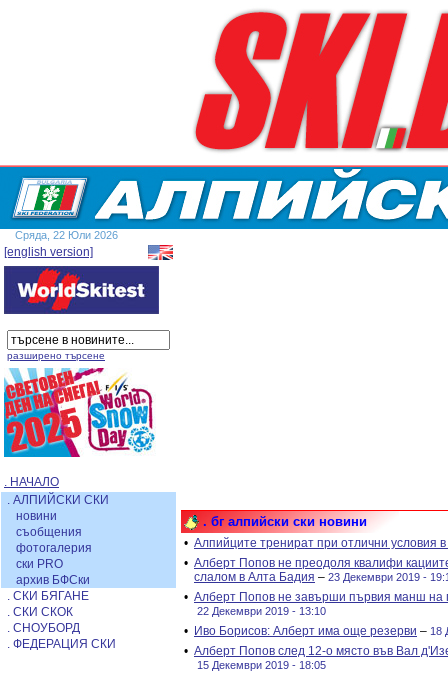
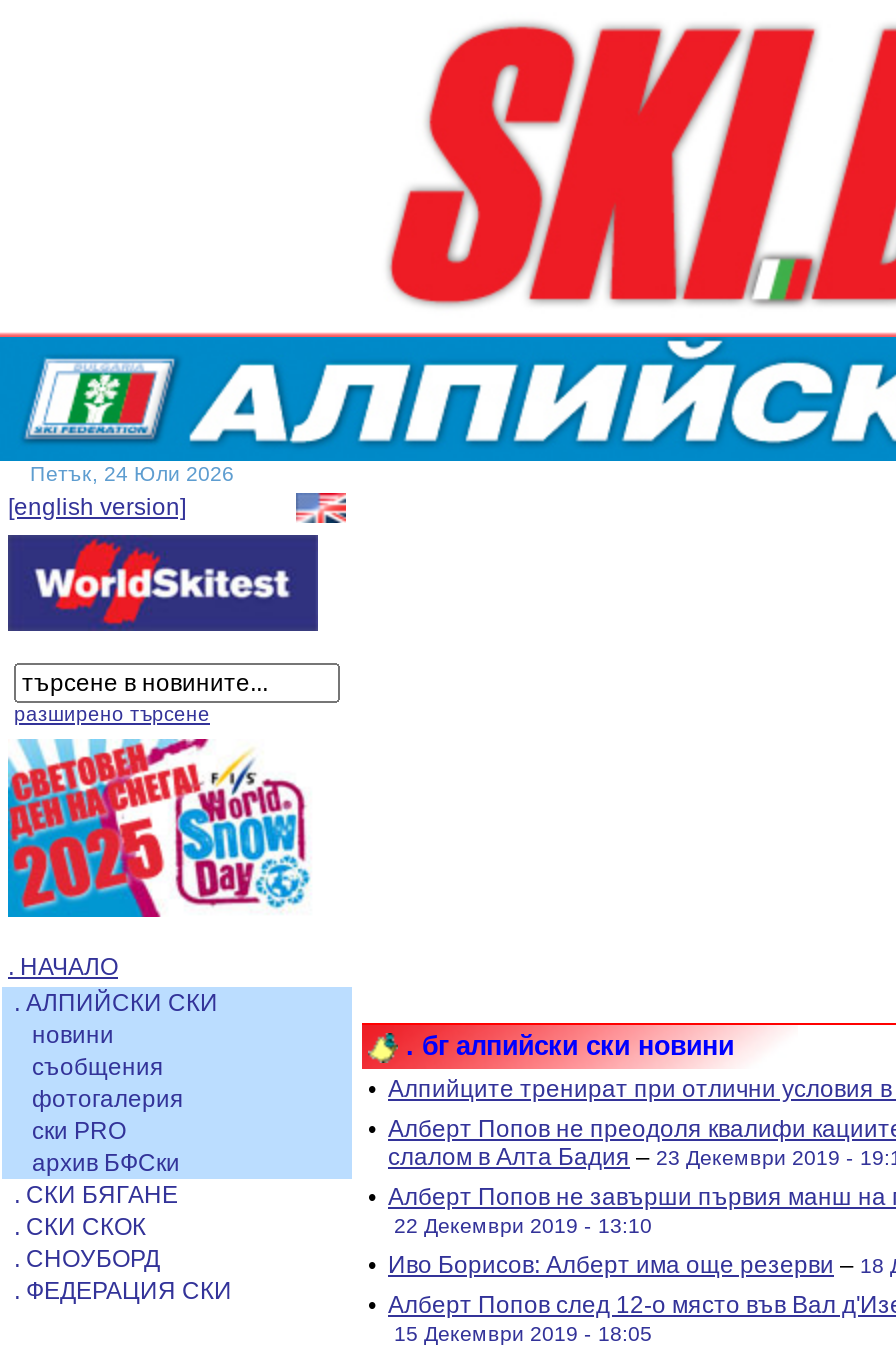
- Сряда, 22 Юли 2026
+ Петък, 24 Юли 2026
